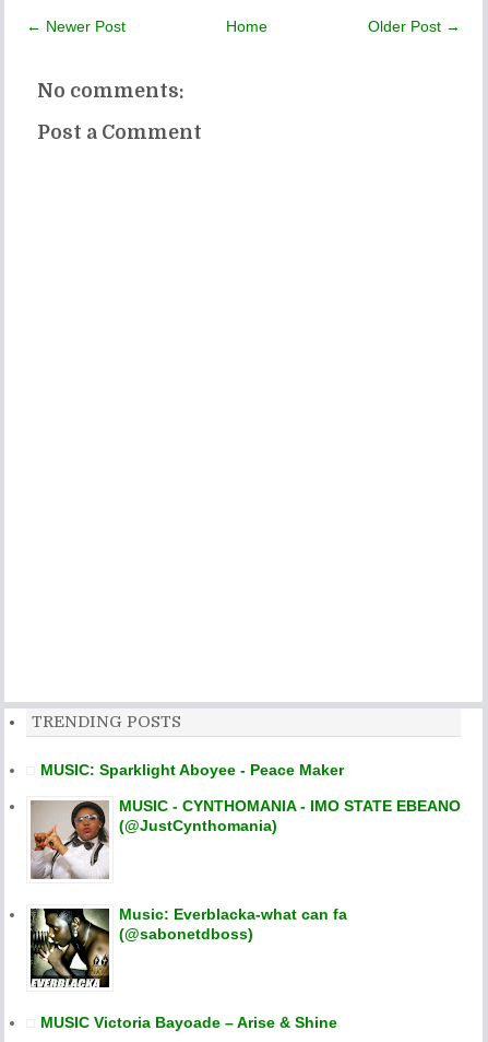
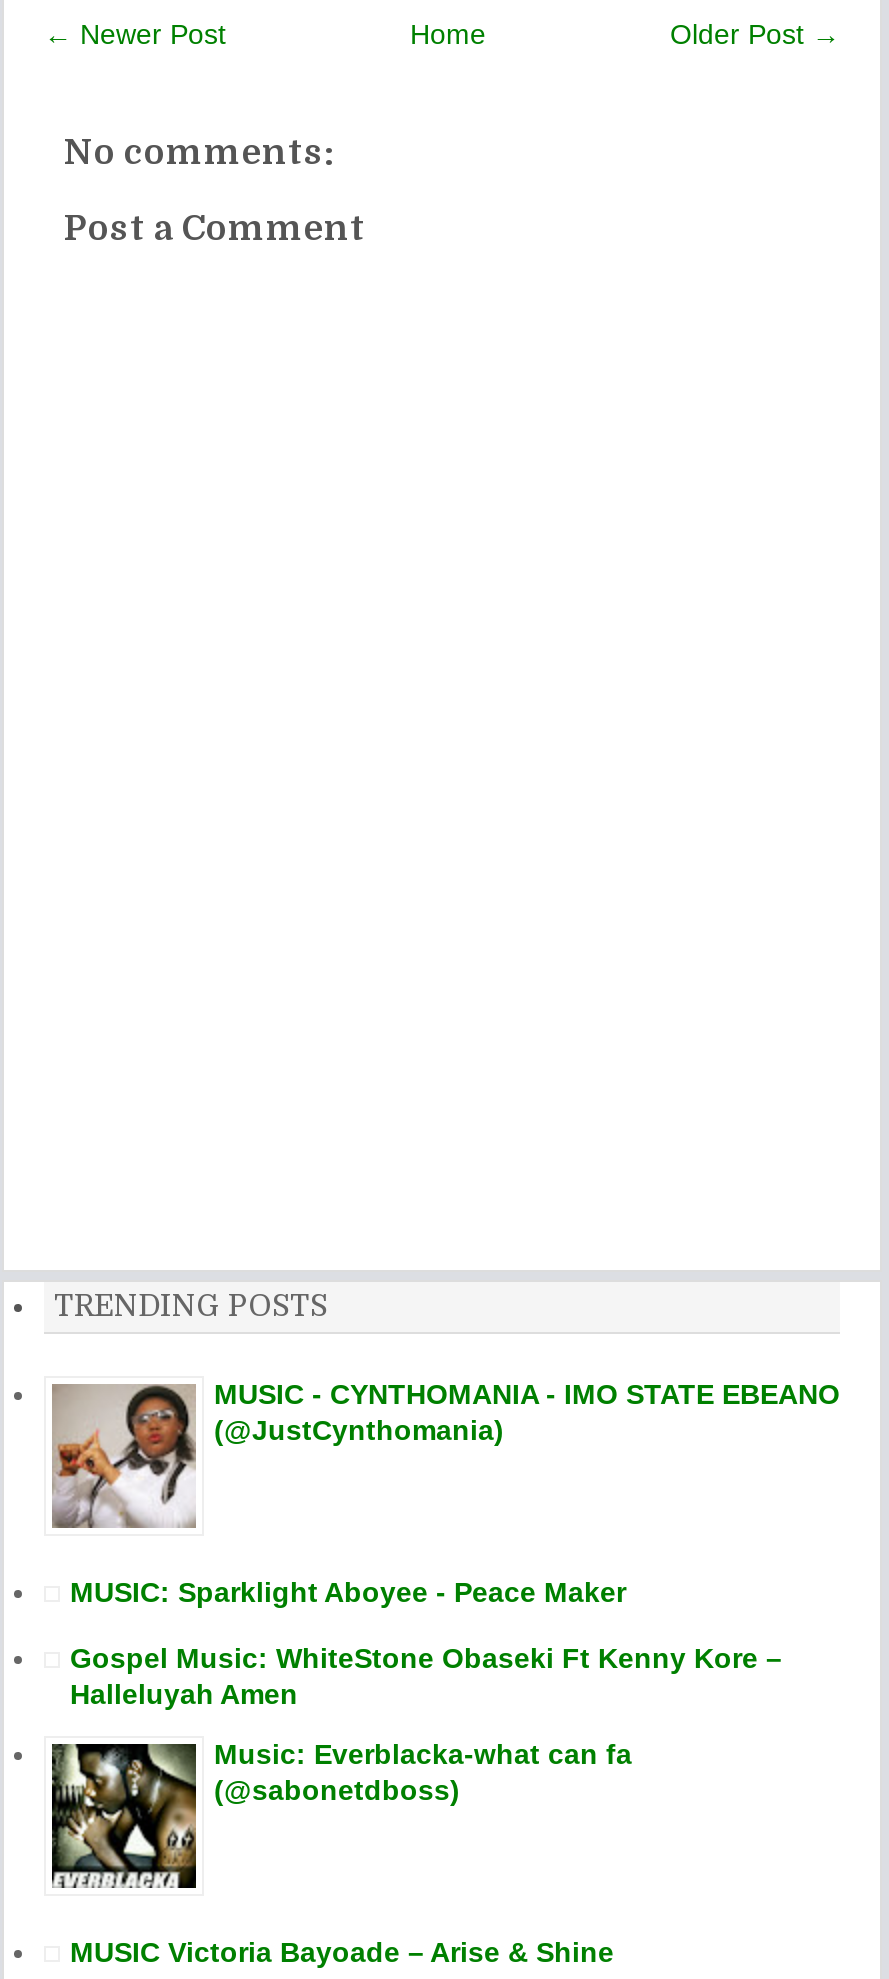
moved down: MUSIC: Sparklight Aboyee - Peace Maker

moved up: [image] | MUSIC - CYNTHOMANIA - IMO STATE EBEANO | (@JustCynthomania)

+ Gospel Music: WhiteStone Obaseki Ft Kenny Kore –
+ Halleluyah Amen
